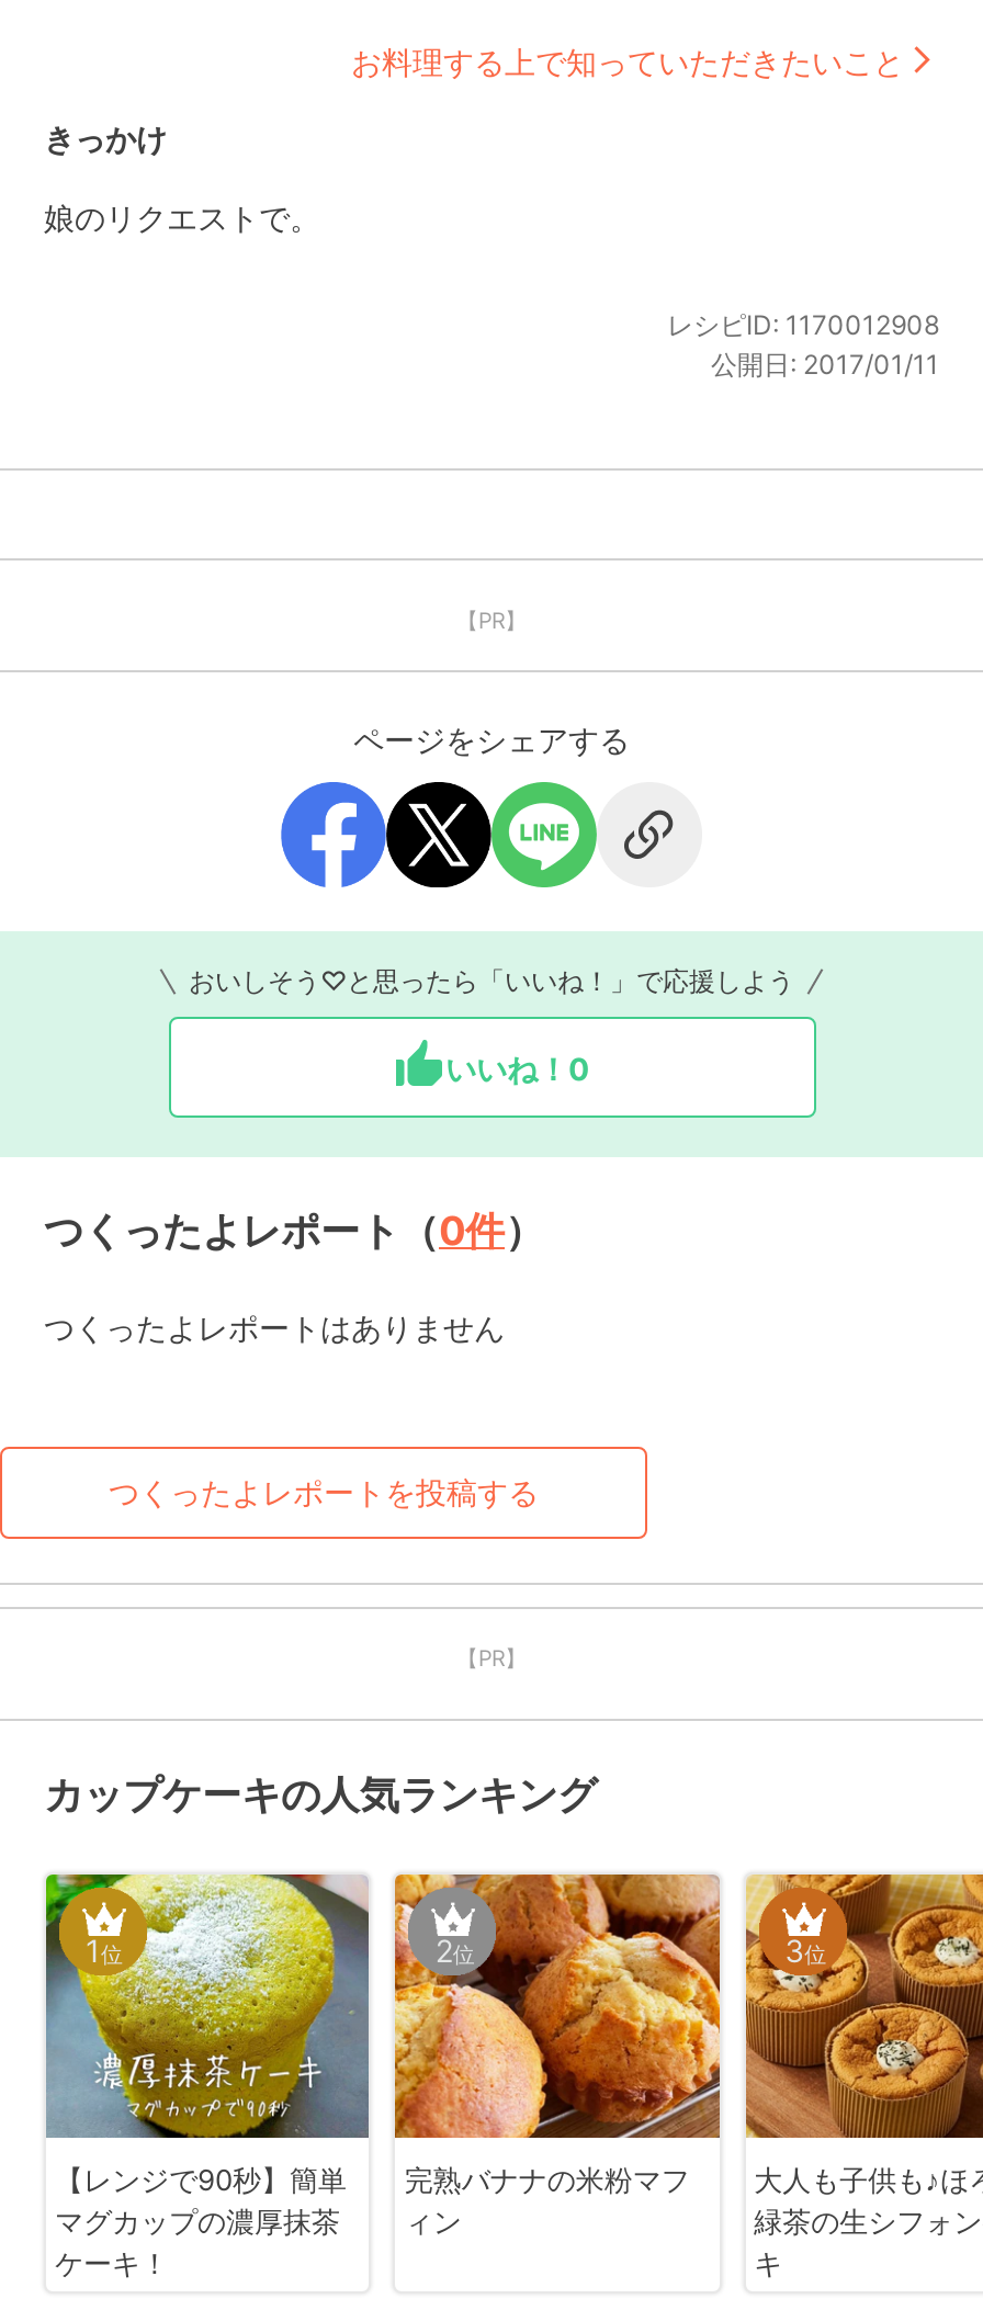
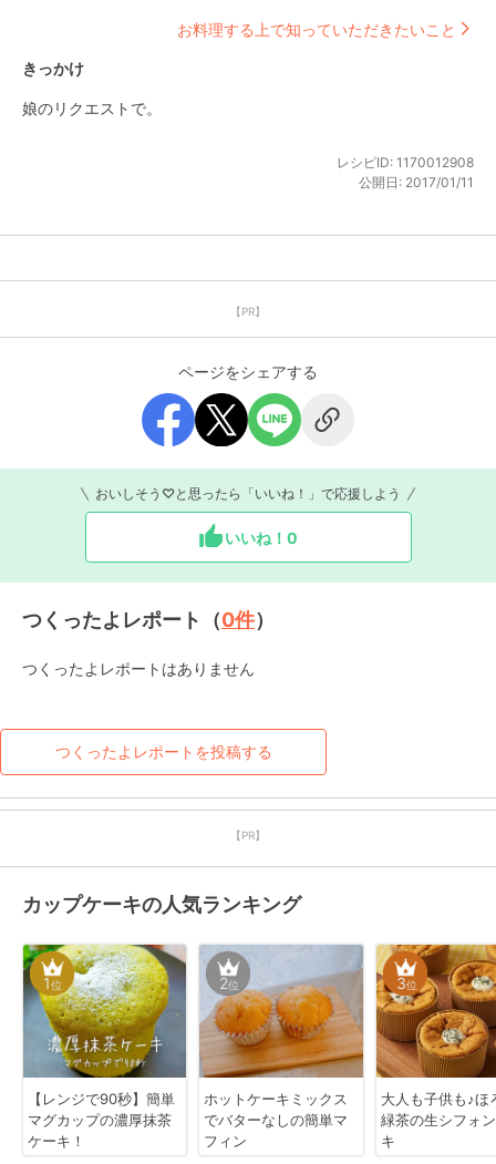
- [image]
- 完熟バナナの米粉マフ
- ィン
+ [image]
+ ホットケーキミックス
+ でバターなしの簡単マ
+ フィン
